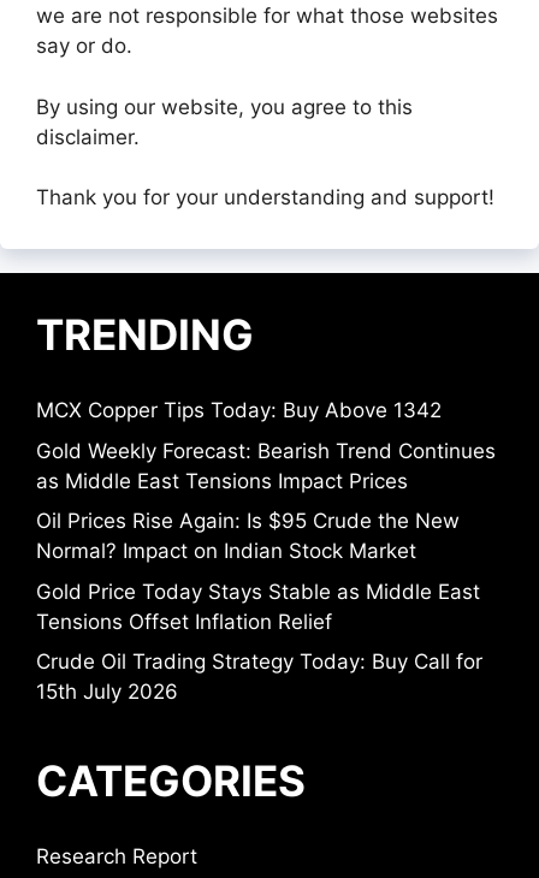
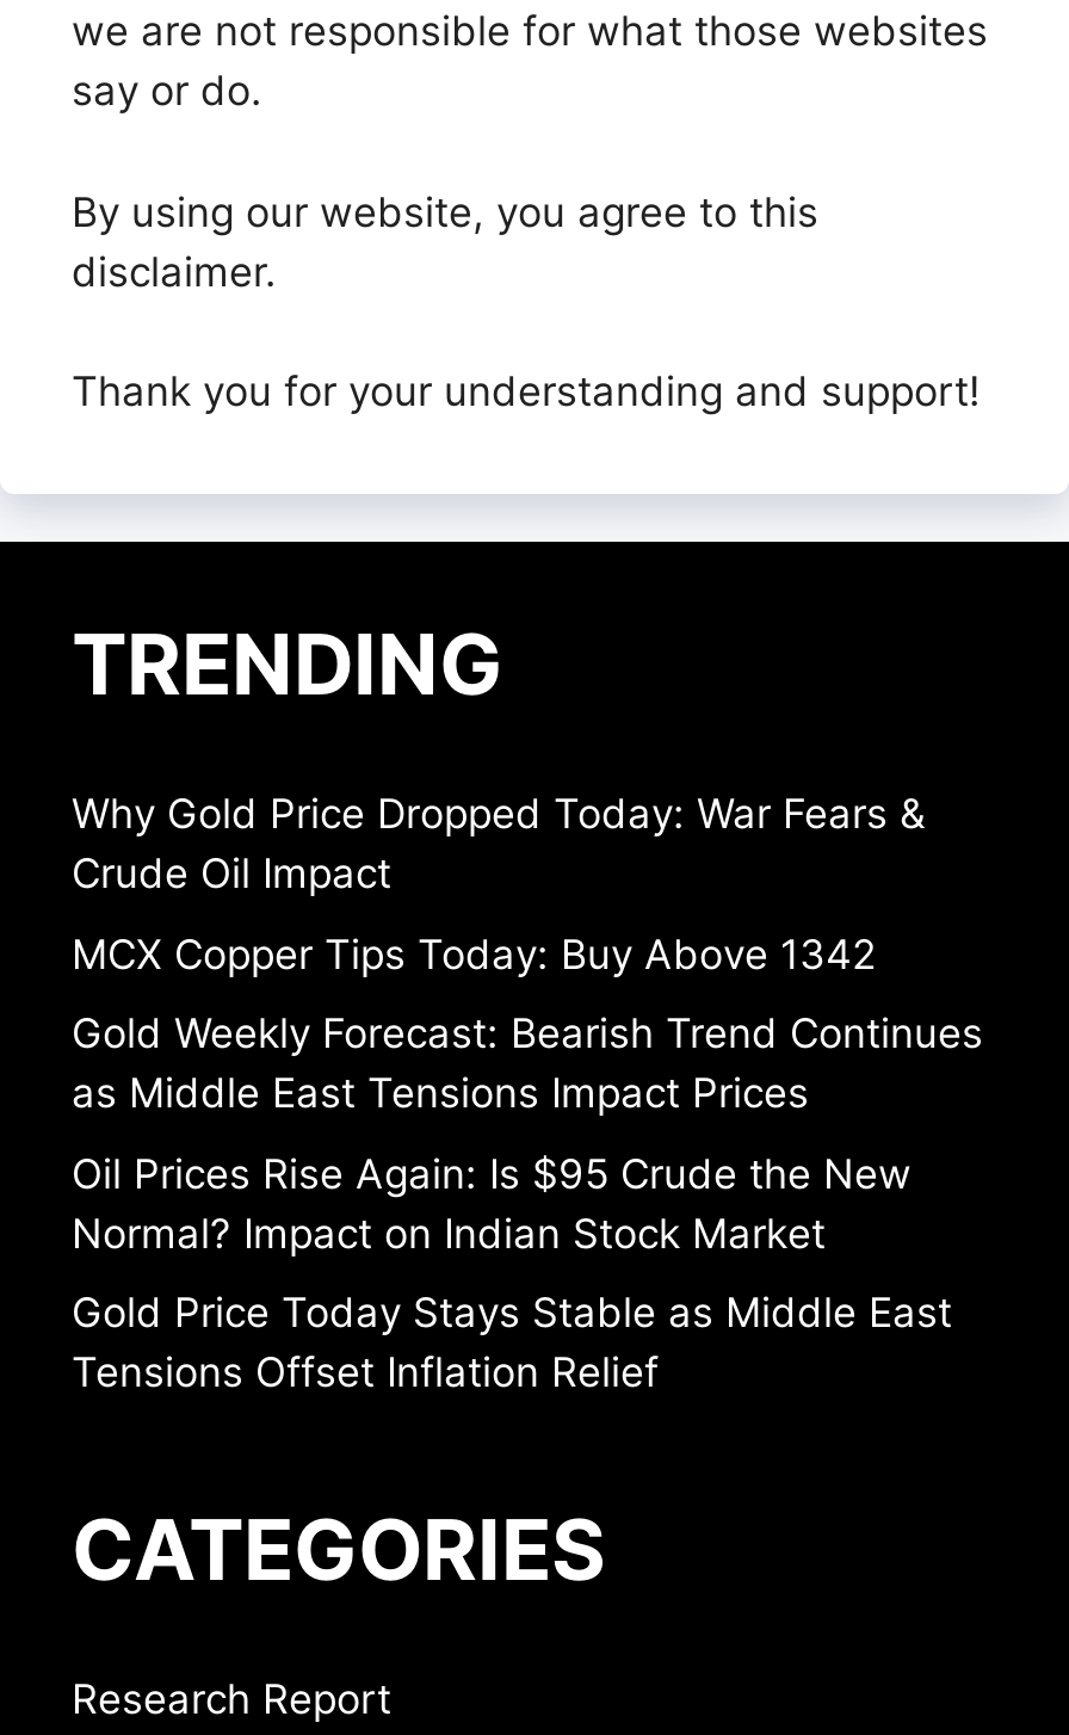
+ Why Gold Price Dropped Today: War Fears &
+ Crude Oil Impact

moved down: MCX Copper Tips Today: Buy Above 1342 | Gold Weekly Forecast: Bearish Trend Continues | as Middle East Tensions Impact Prices | Oil Prices Rise Again: Is $95 Crude the New | Normal? Impact on Indian Stock Market | Gold Price Today Stays Stable as Middle East | Tensions Offset Inflation Relief

- Crude Oil Trading Strategy Today: Buy Call for
- 15th July 2026
